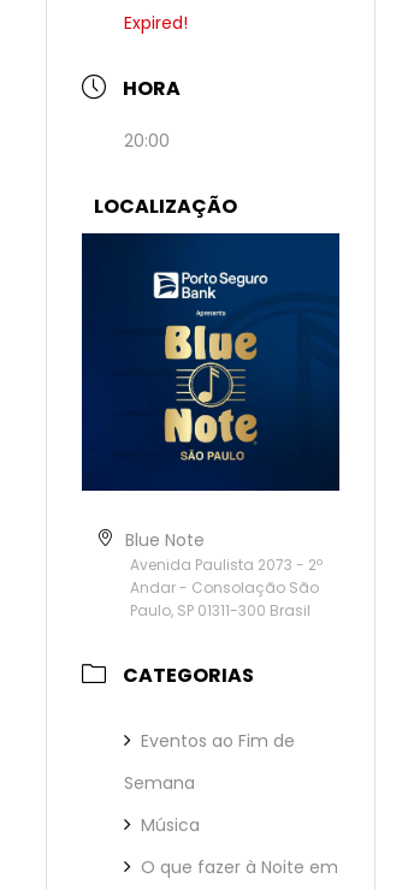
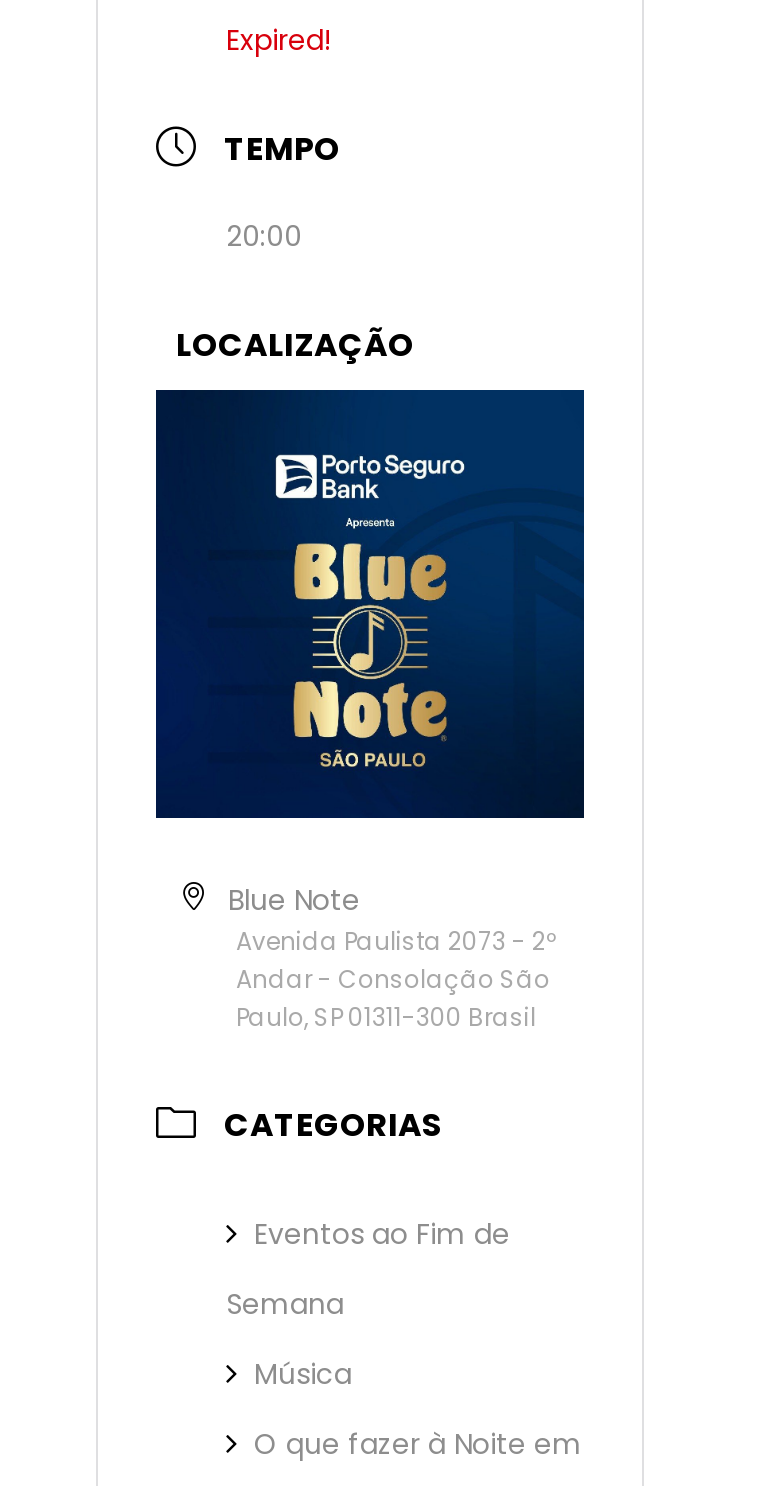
- HORA
+ TEMPO
